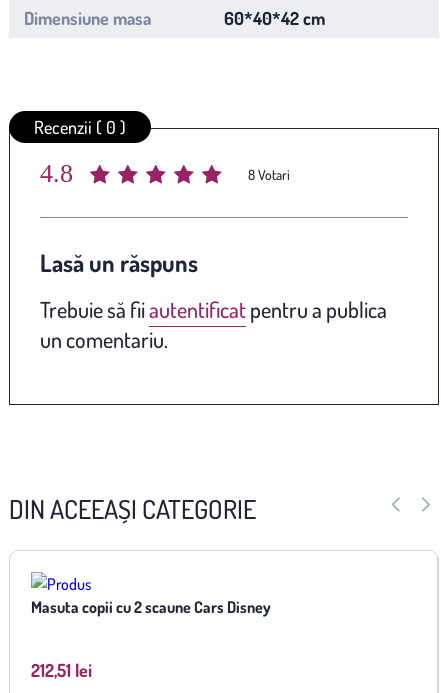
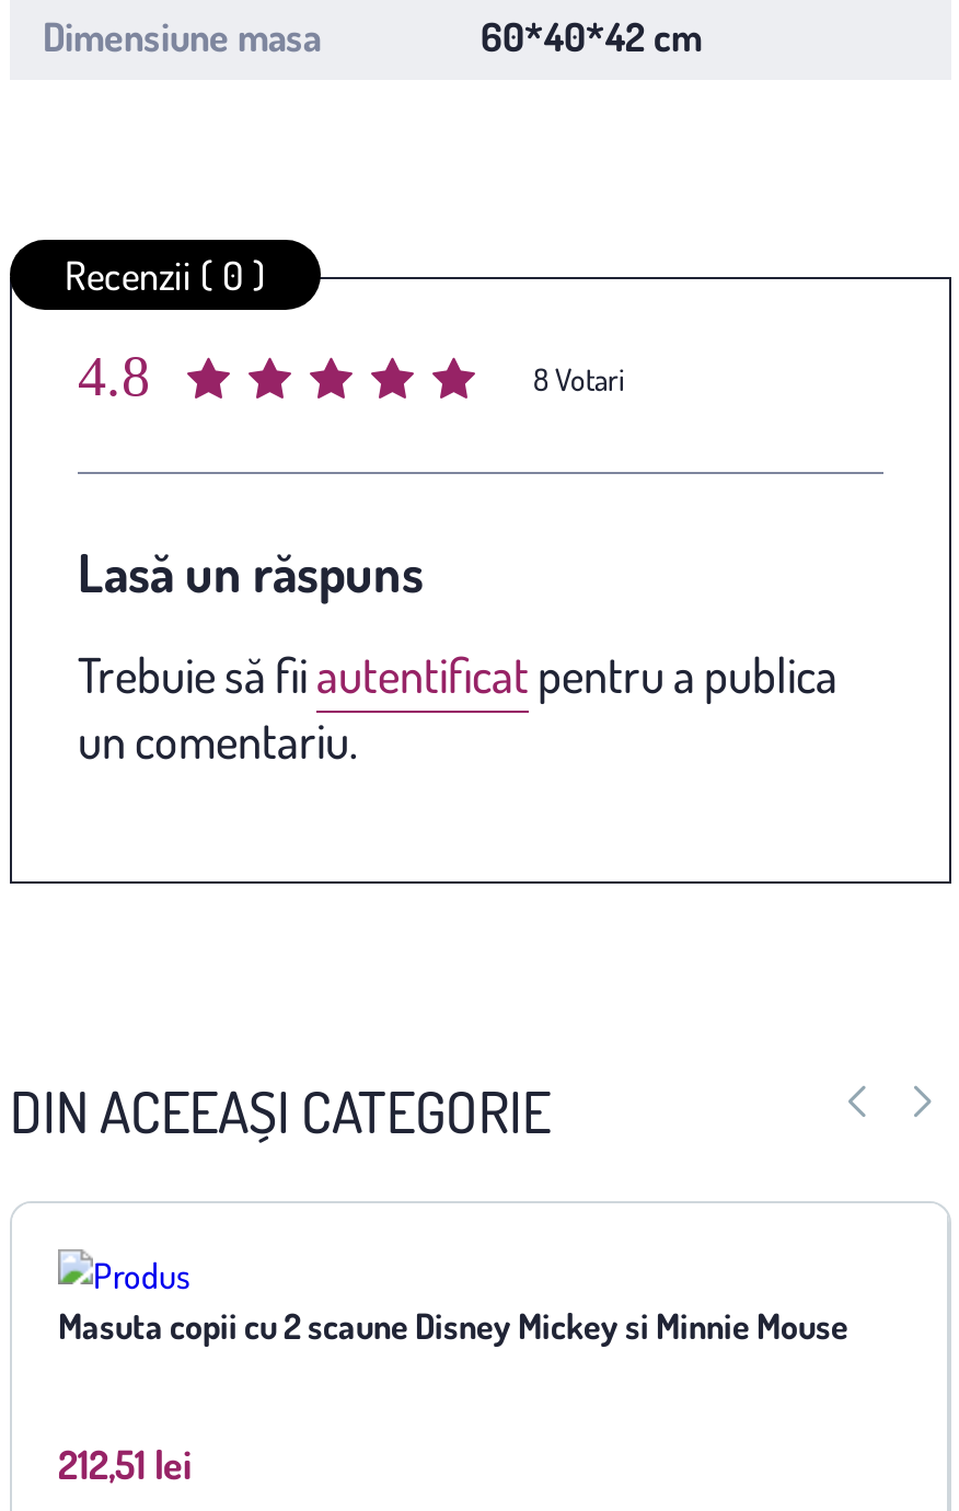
- Masuta copii cu 2 scaune Cars Disney
+ Masuta copii cu 2 scaune Disney Mickey si Minnie Mouse
